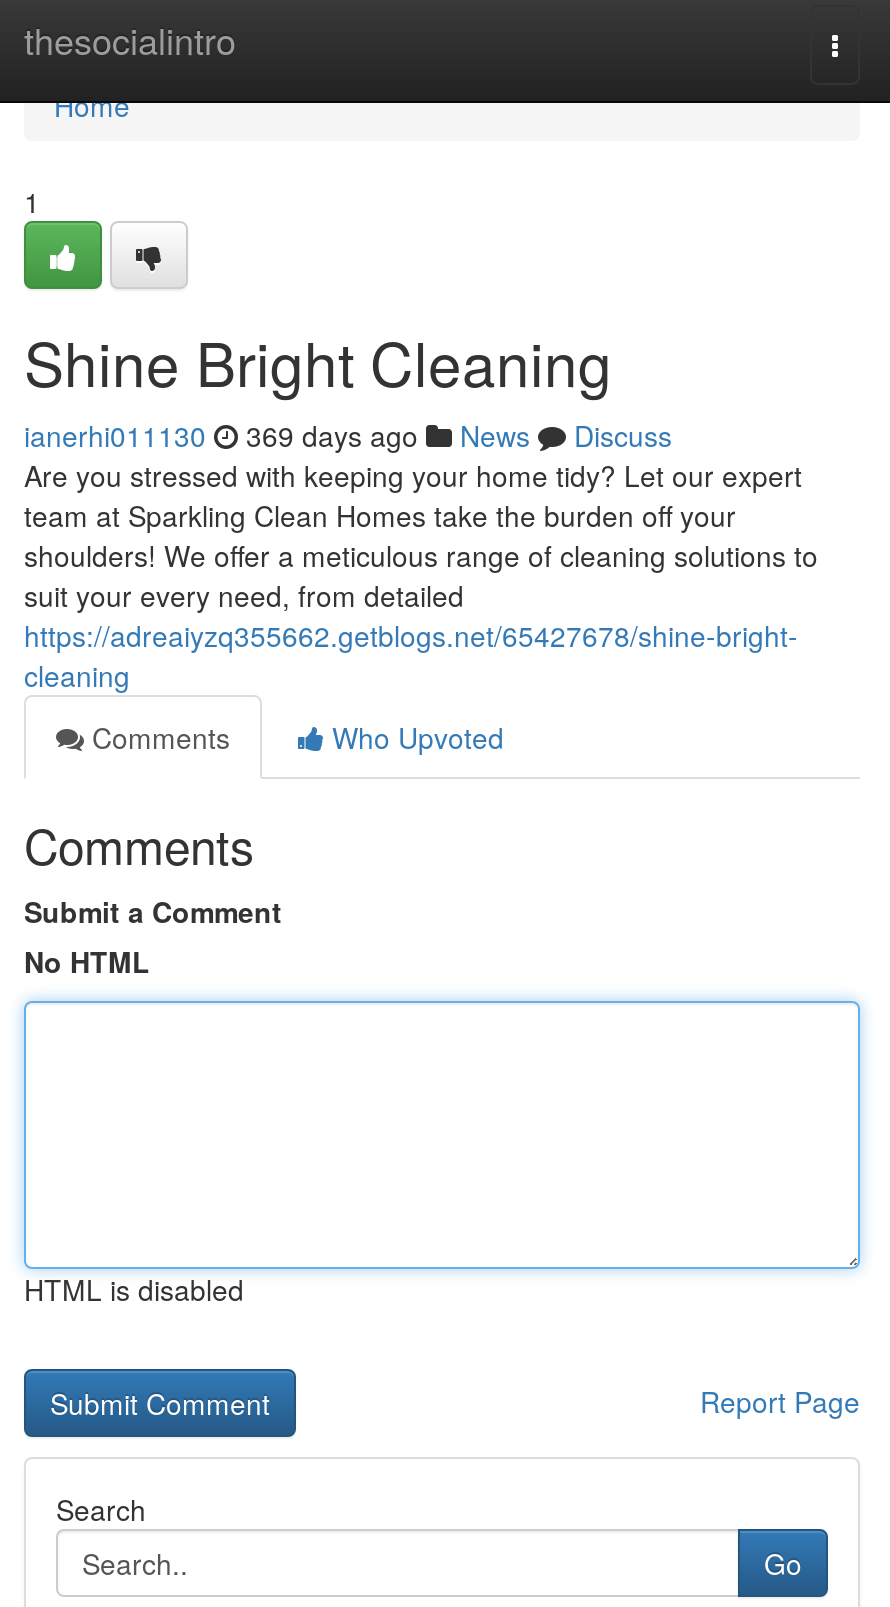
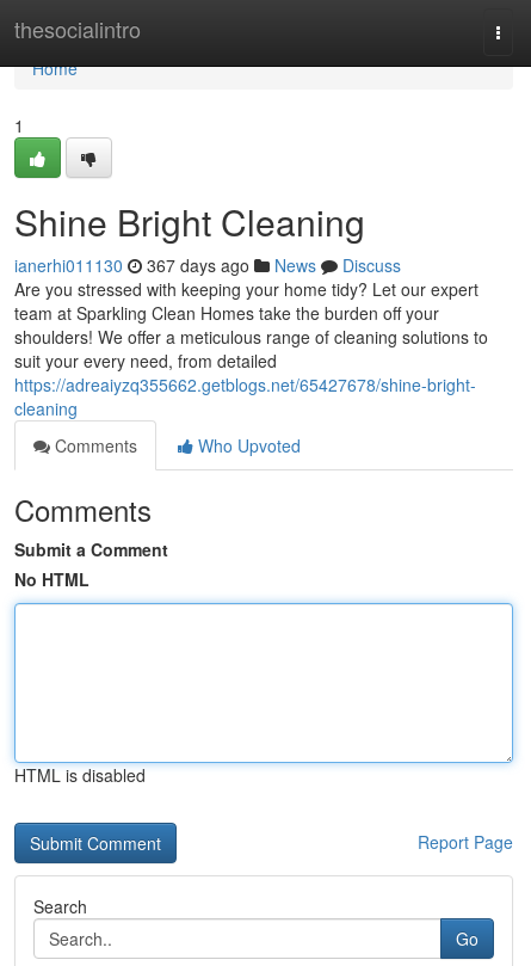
- ianerhi011130 369 days ago News Discuss
+ ianerhi011130 367 days ago News Discuss
